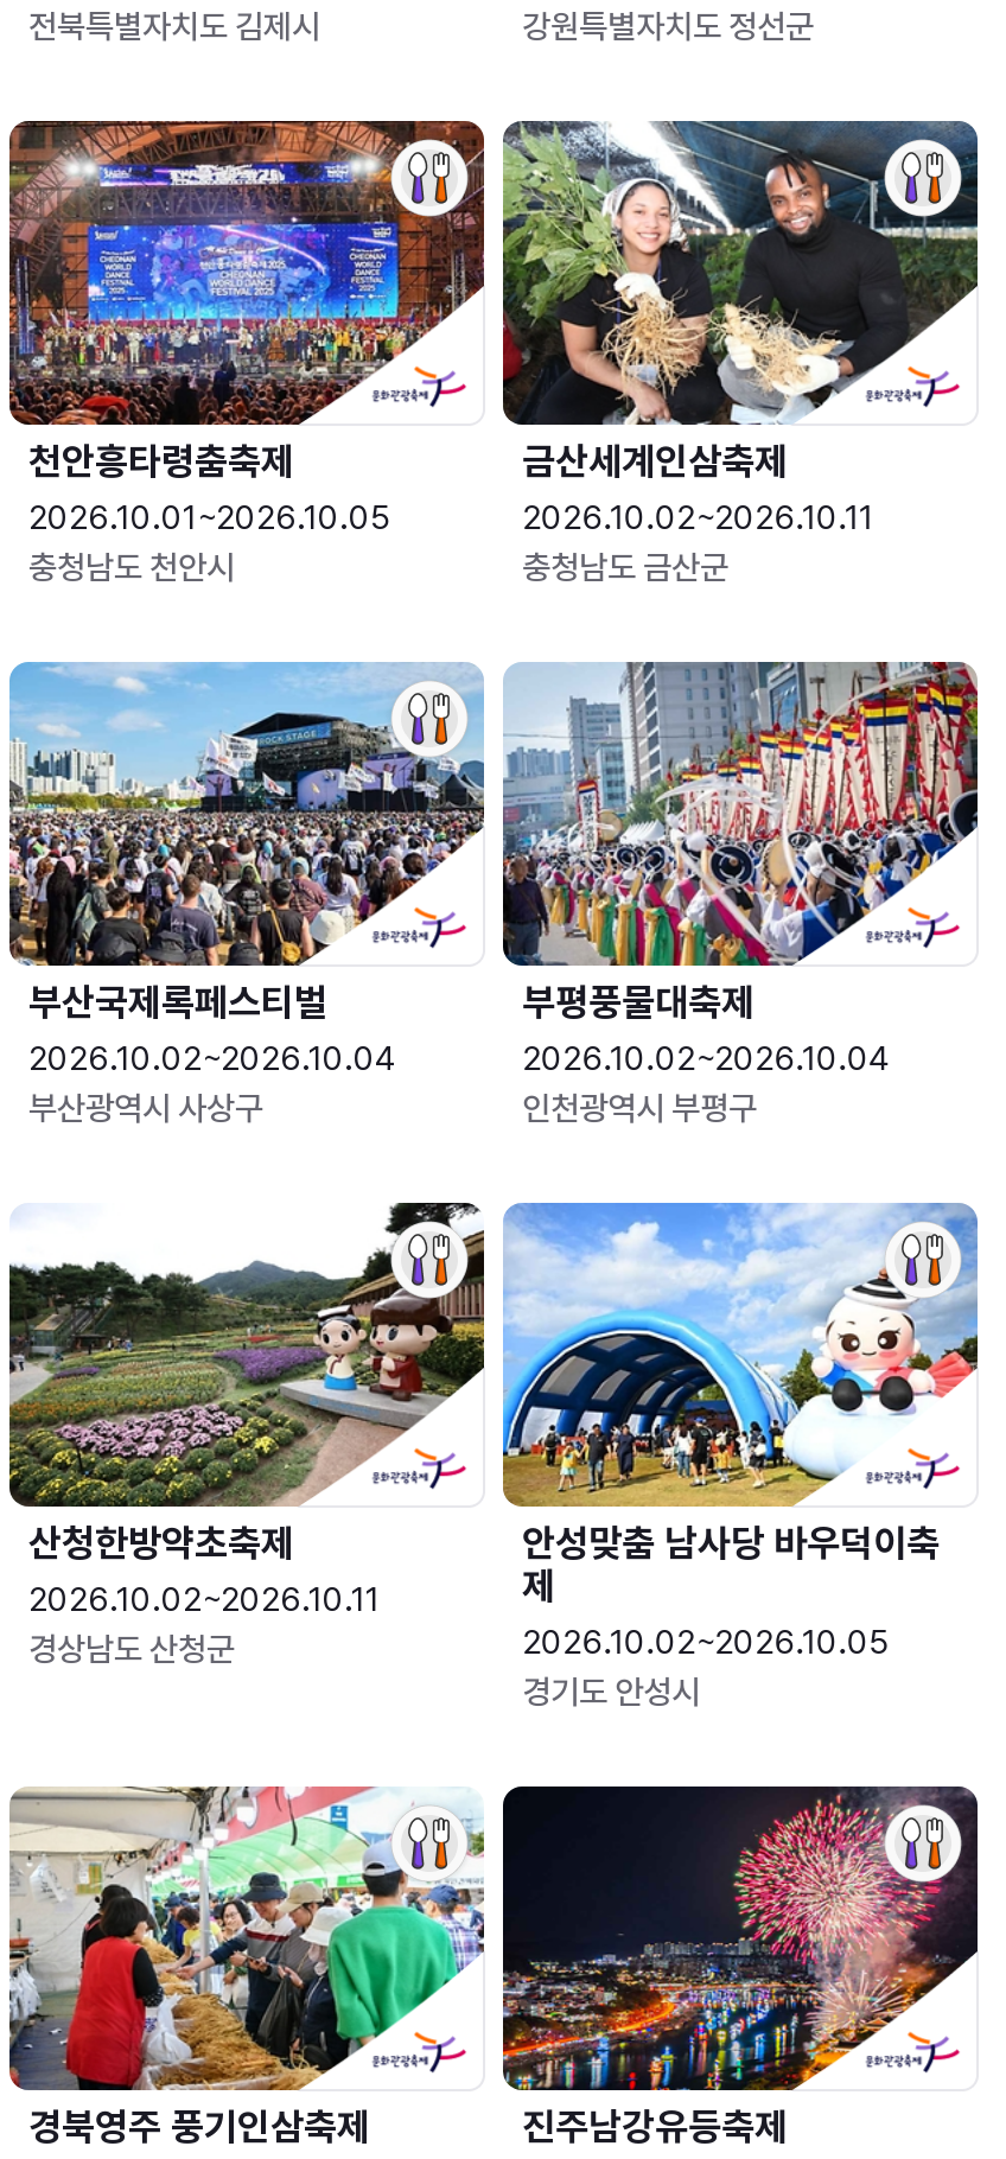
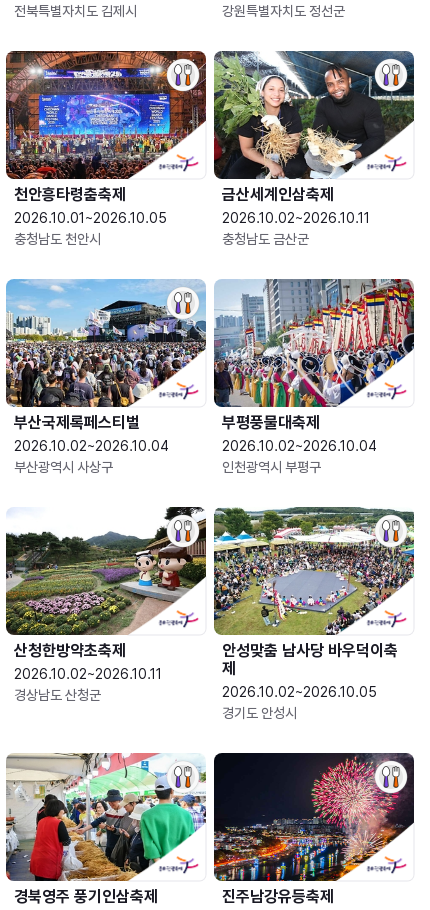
- [image]
+ [image]
